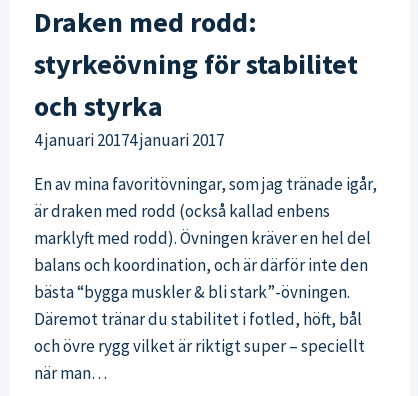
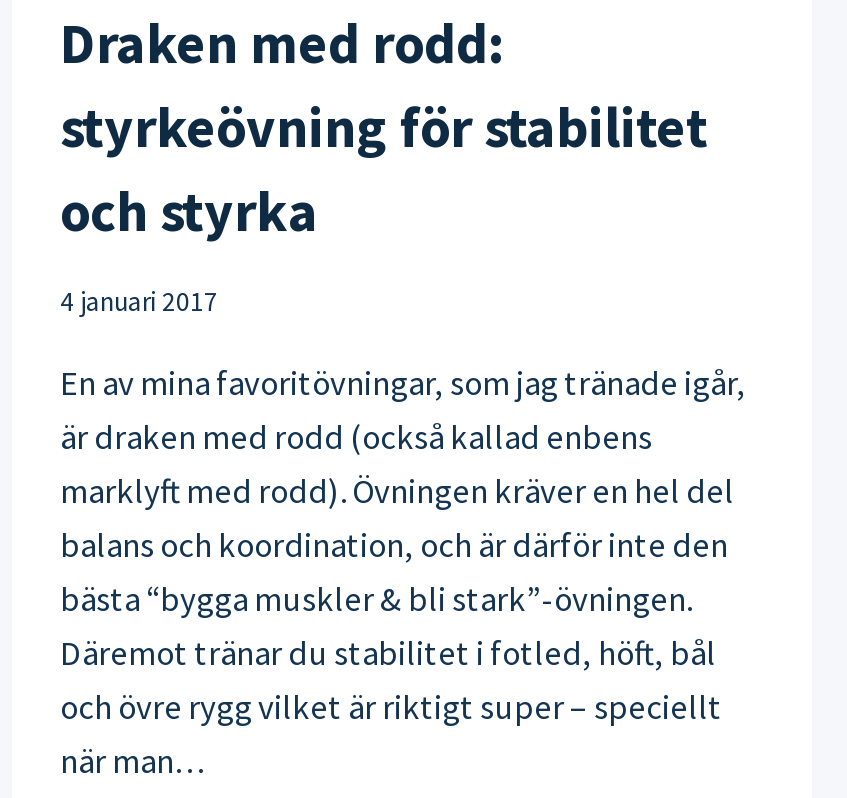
- 4 januari 20174 januari 2017
+ 4 januari 2017
